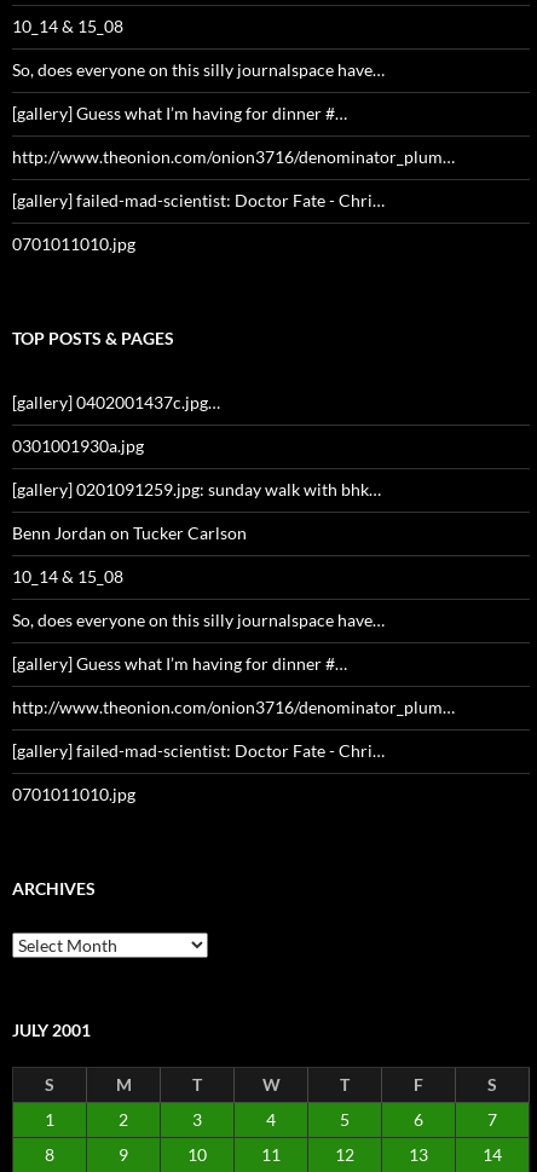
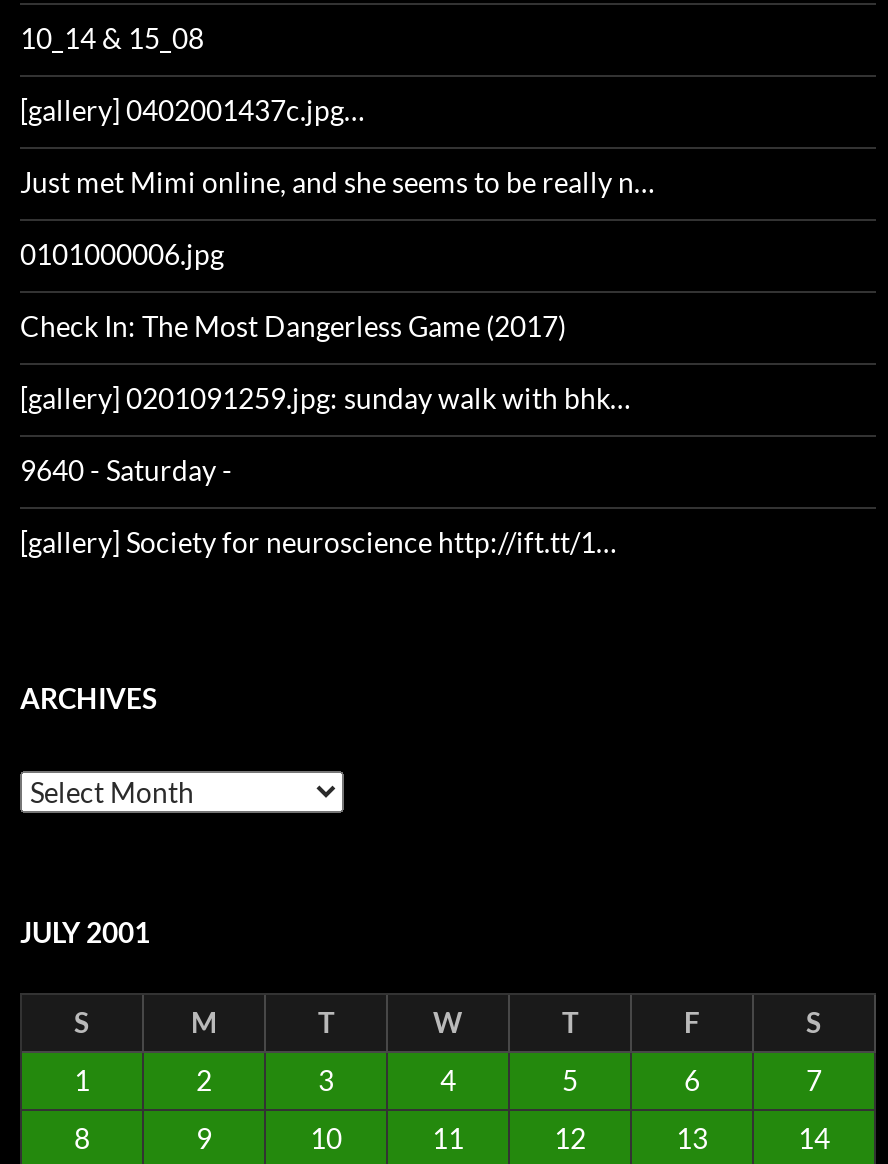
- So, does everyone on this silly journalspace have…
- [gallery] Guess what I’m having for dinner #…
- http://www.theonion.com/onion3716/denominator_plum…
- [gallery] failed-mad-scientist: Doctor Fate - Chri…
- 0701011010.jpg

- TOP POSTS & PAGES

- 0301001930a.jpg
+ Just met Mimi online, and she seems to be really n…
+ 0101000006.jpg
+ Check In: The Most Dangerless Game (2017)

- Benn Jordan on Tucker Carlson
- 10_14 & 15_08
- So, does everyone on this silly journalspace have…
- [gallery] Guess what I’m having for dinner #…
- http://www.theonion.com/onion3716/denominator_plum…
- [gallery] failed-mad-scientist: Doctor Fate - Chri…
- 0701011010.jpg
+ 9640 - Saturday -
+ [gallery] Society for neuroscience http://ift.tt/1…
